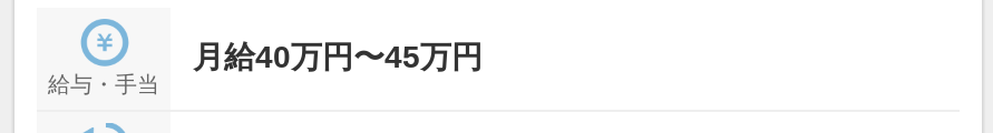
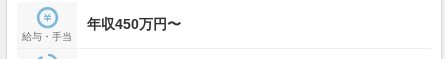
- 月給40万円〜45万円
+ 年収450万円〜
